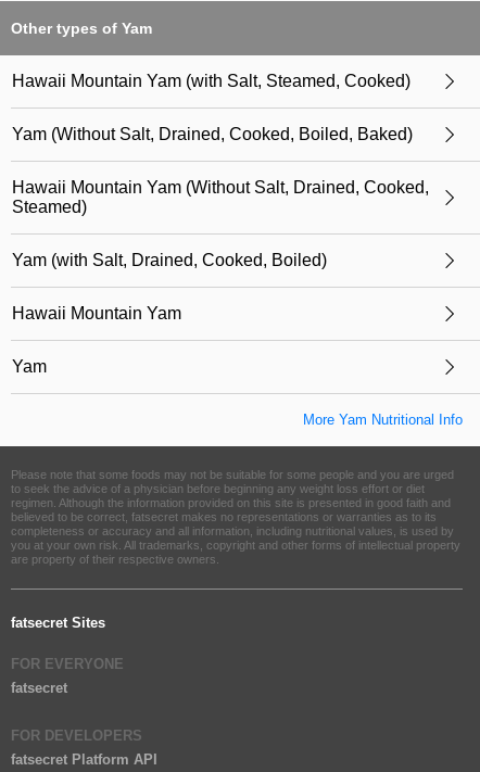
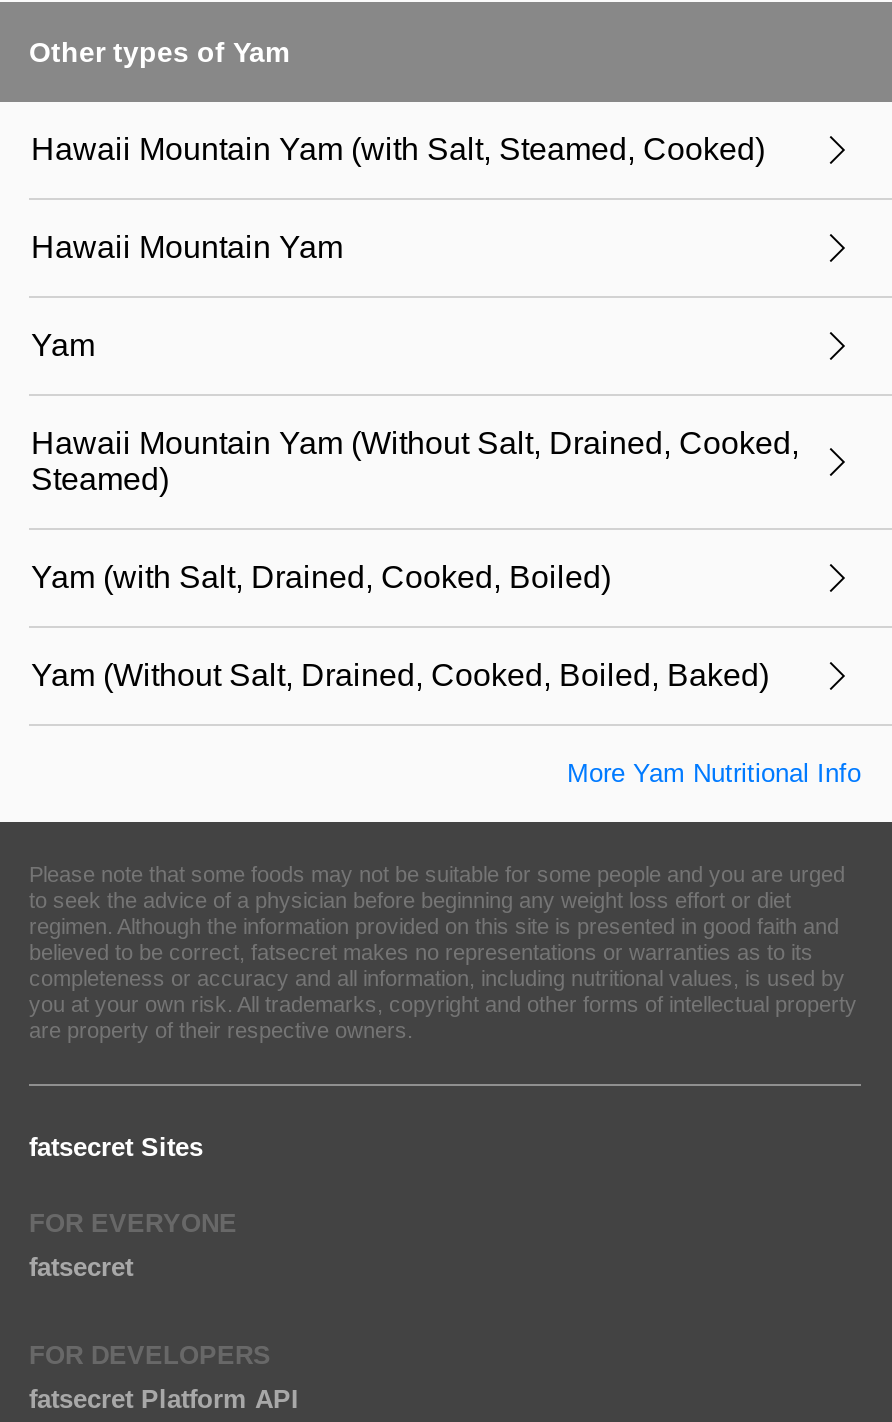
moved down: Yam (Without Salt, Drained, Cooked, Boiled, Baked)

moved down: Hawaii Mountain Yam (Without Salt, Drained, Cooked, | Steamed) | Yam (with Salt, Drained, Cooked, Boiled)

moved up: Hawaii Mountain Yam | Yam
